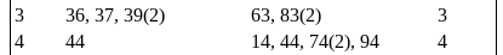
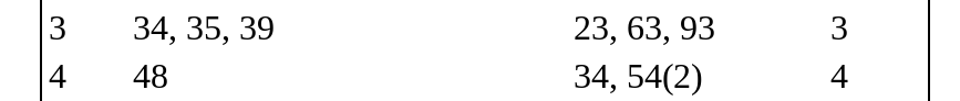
- 36, 37, 39(2)
- 63, 83(2)
+ 34, 35, 39
+ 23, 63, 93

- 44
- 14, 44, 74(2), 94
+ 48
+ 34, 54(2)
